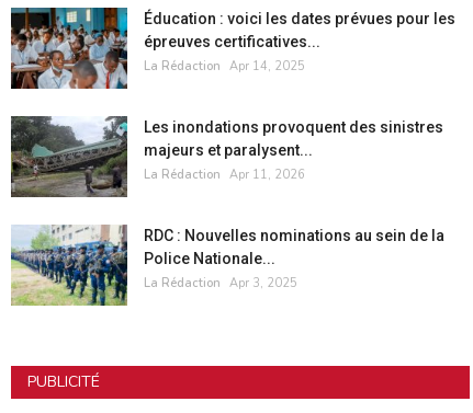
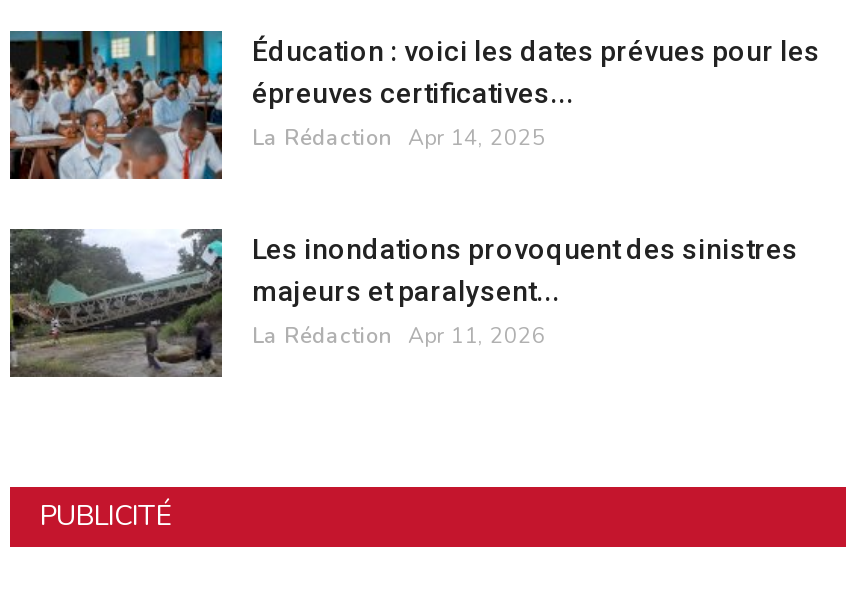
- [image]
- RDC : Nouvelles nominations au sein de la
- Police Nationale...
- La Rédaction Apr 3, 2025
